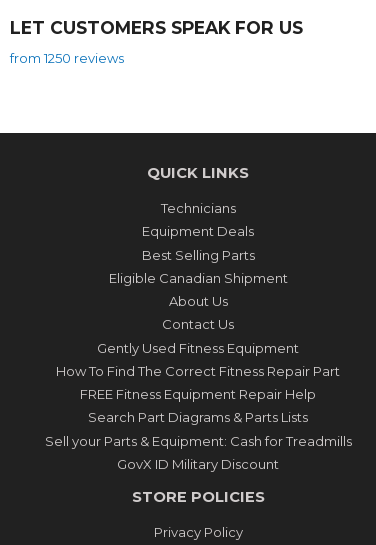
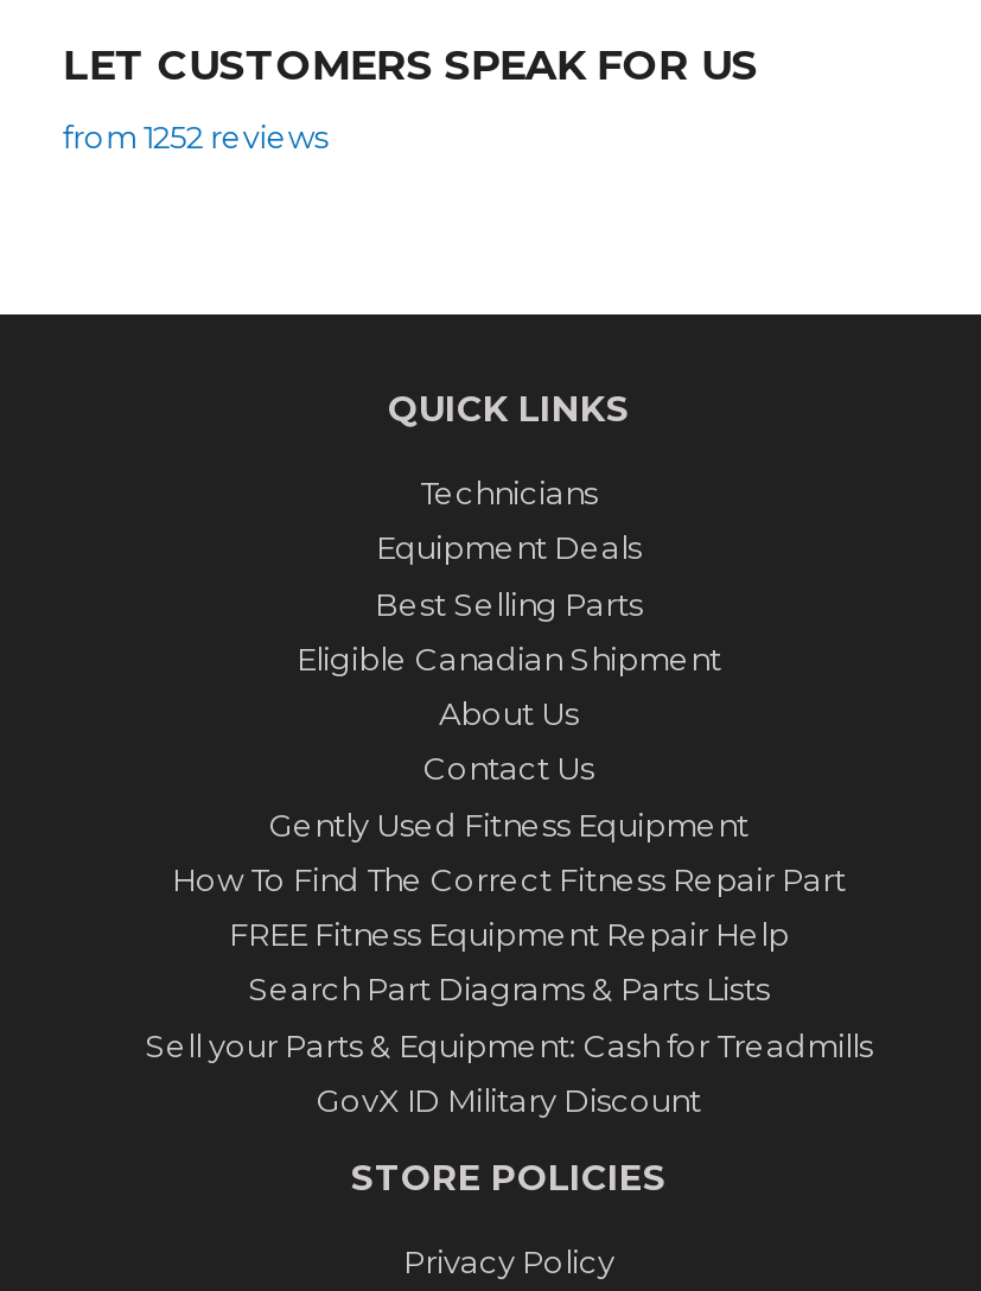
- from 1250 reviews
+ from 1252 reviews
